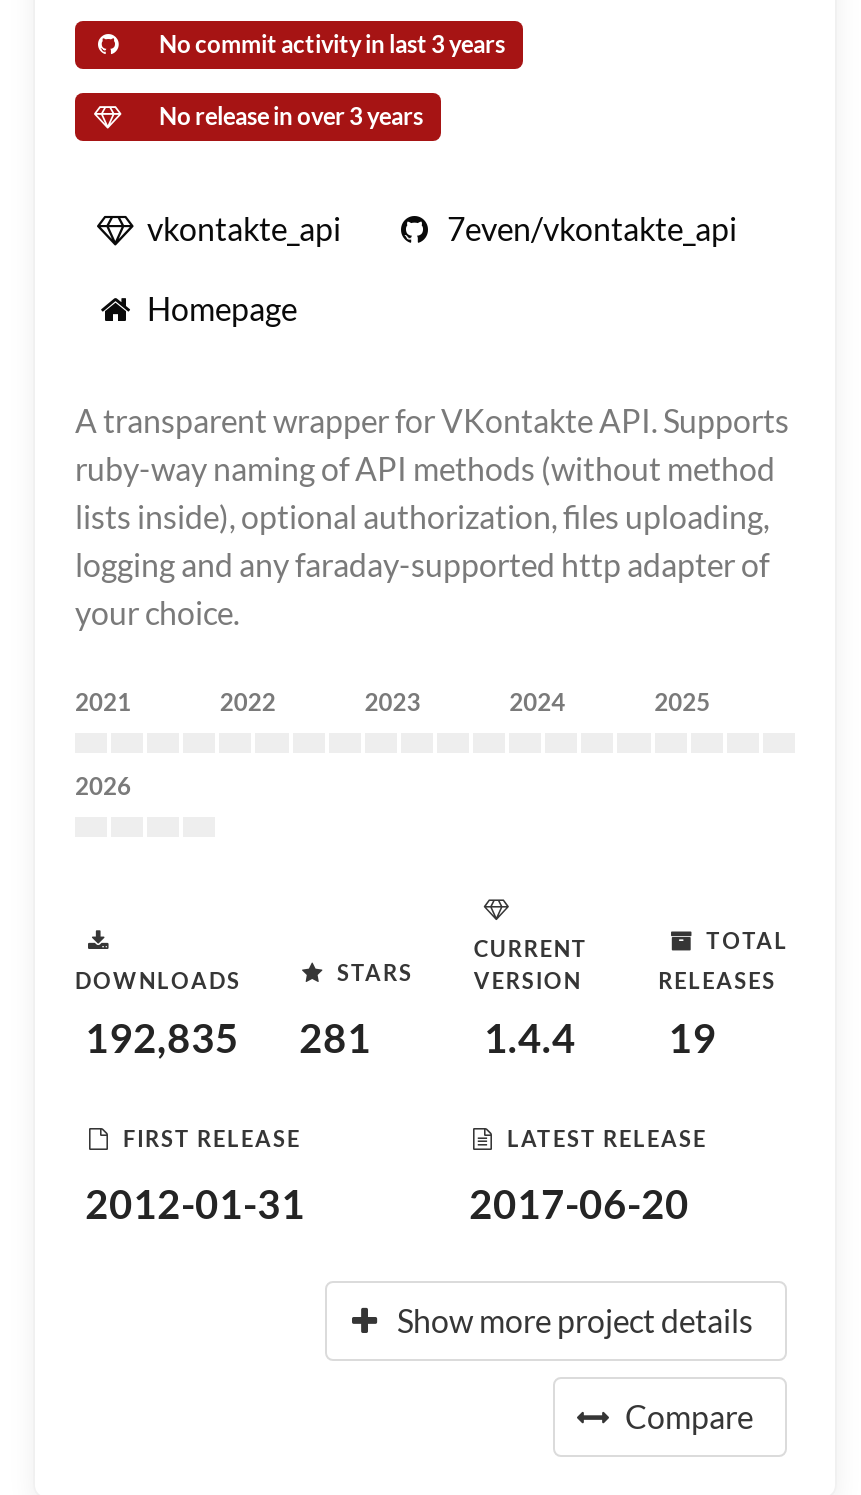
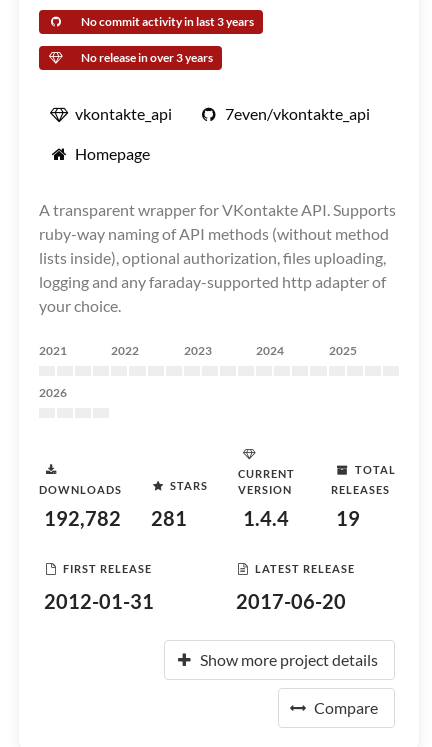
- 192,835 281
+ 192,782 281
